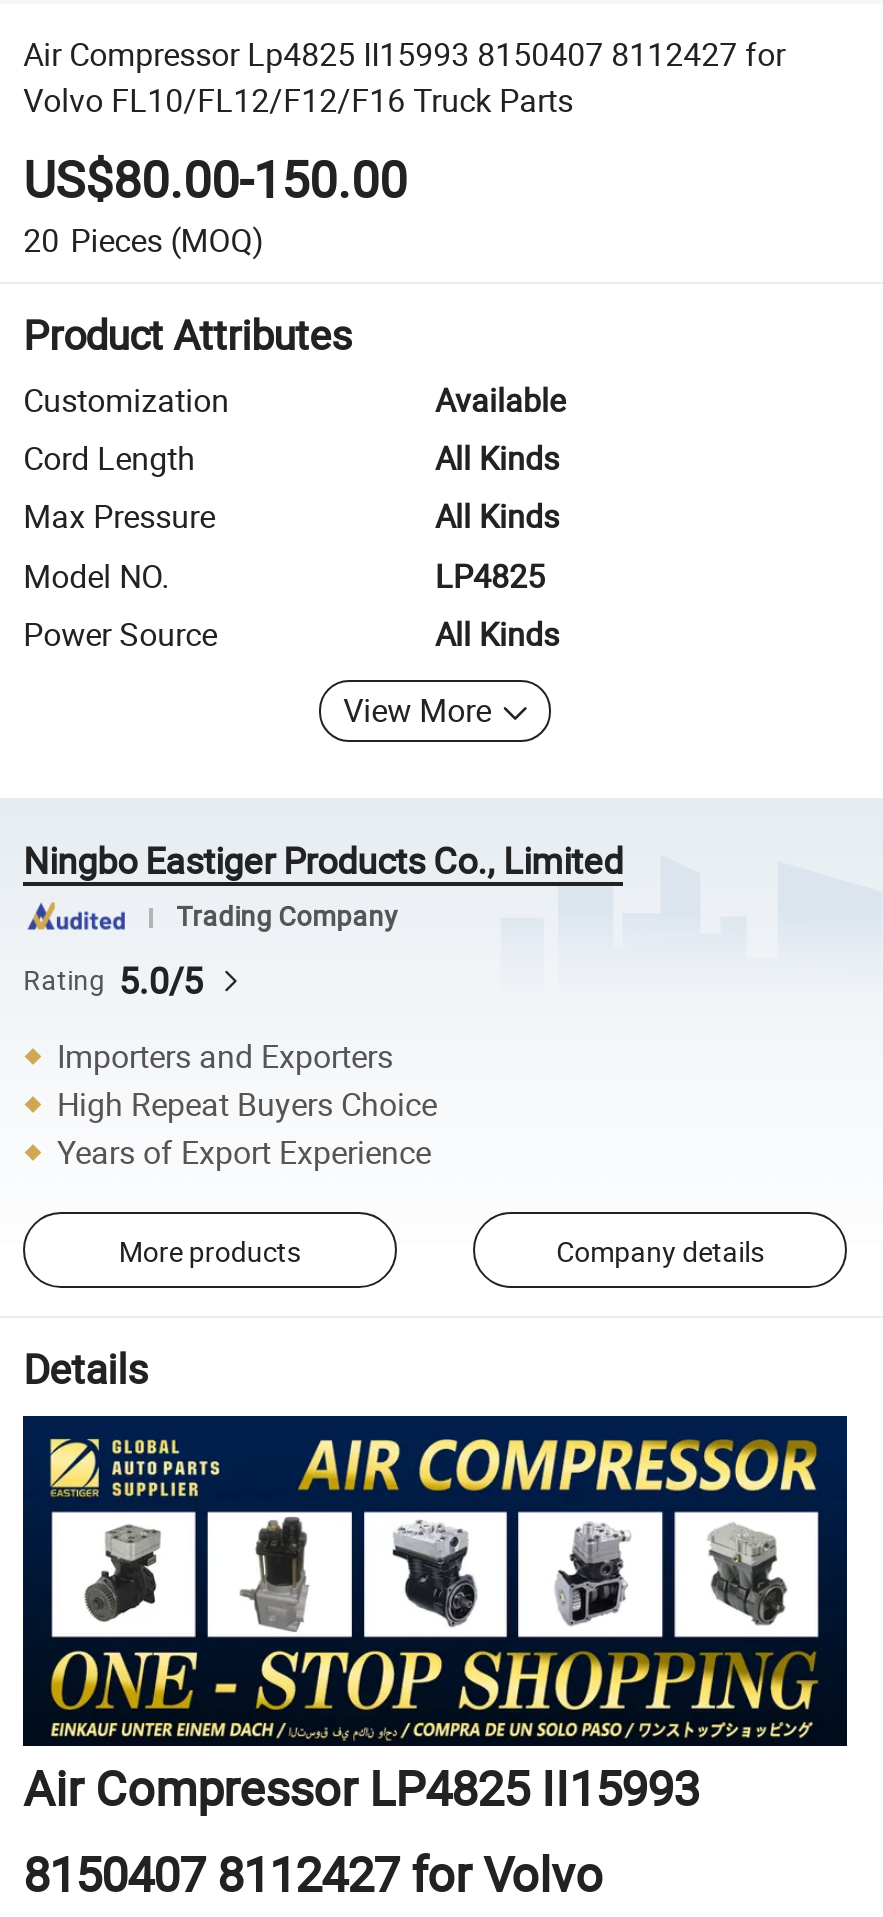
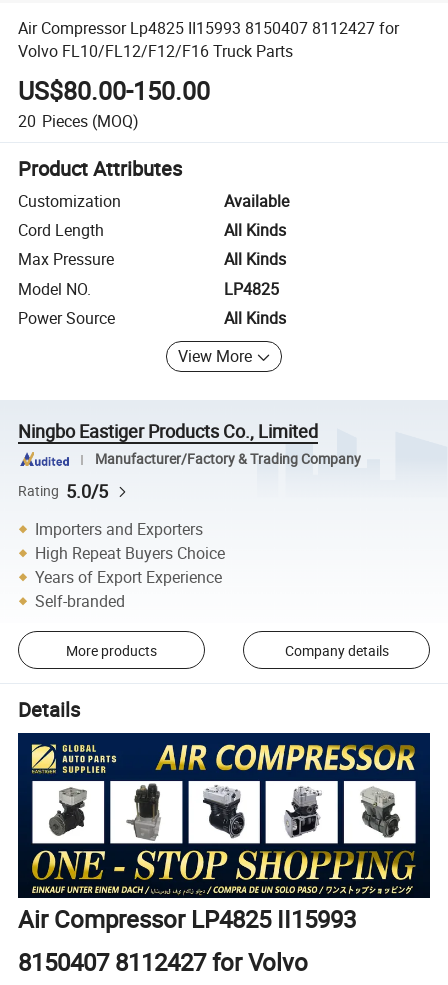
- Trading Company
+ Manufacturer/Factory & Trading Company

+ Self-branded
